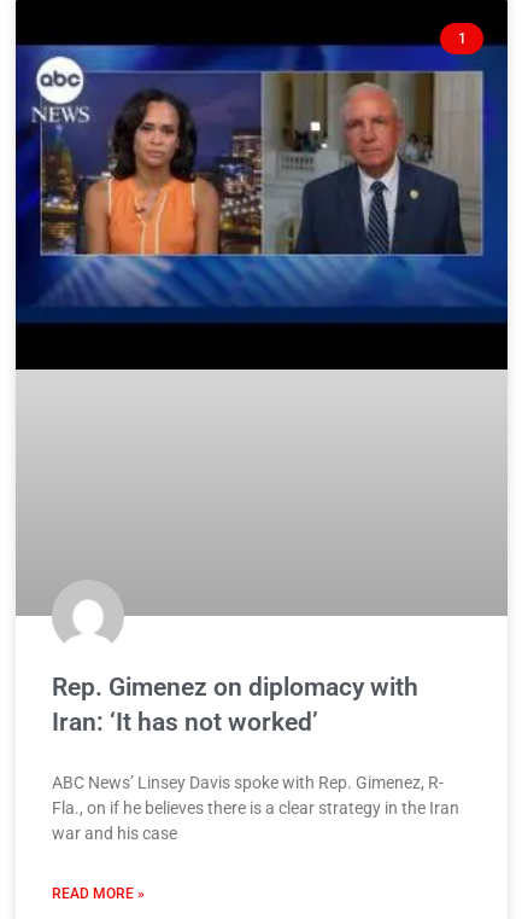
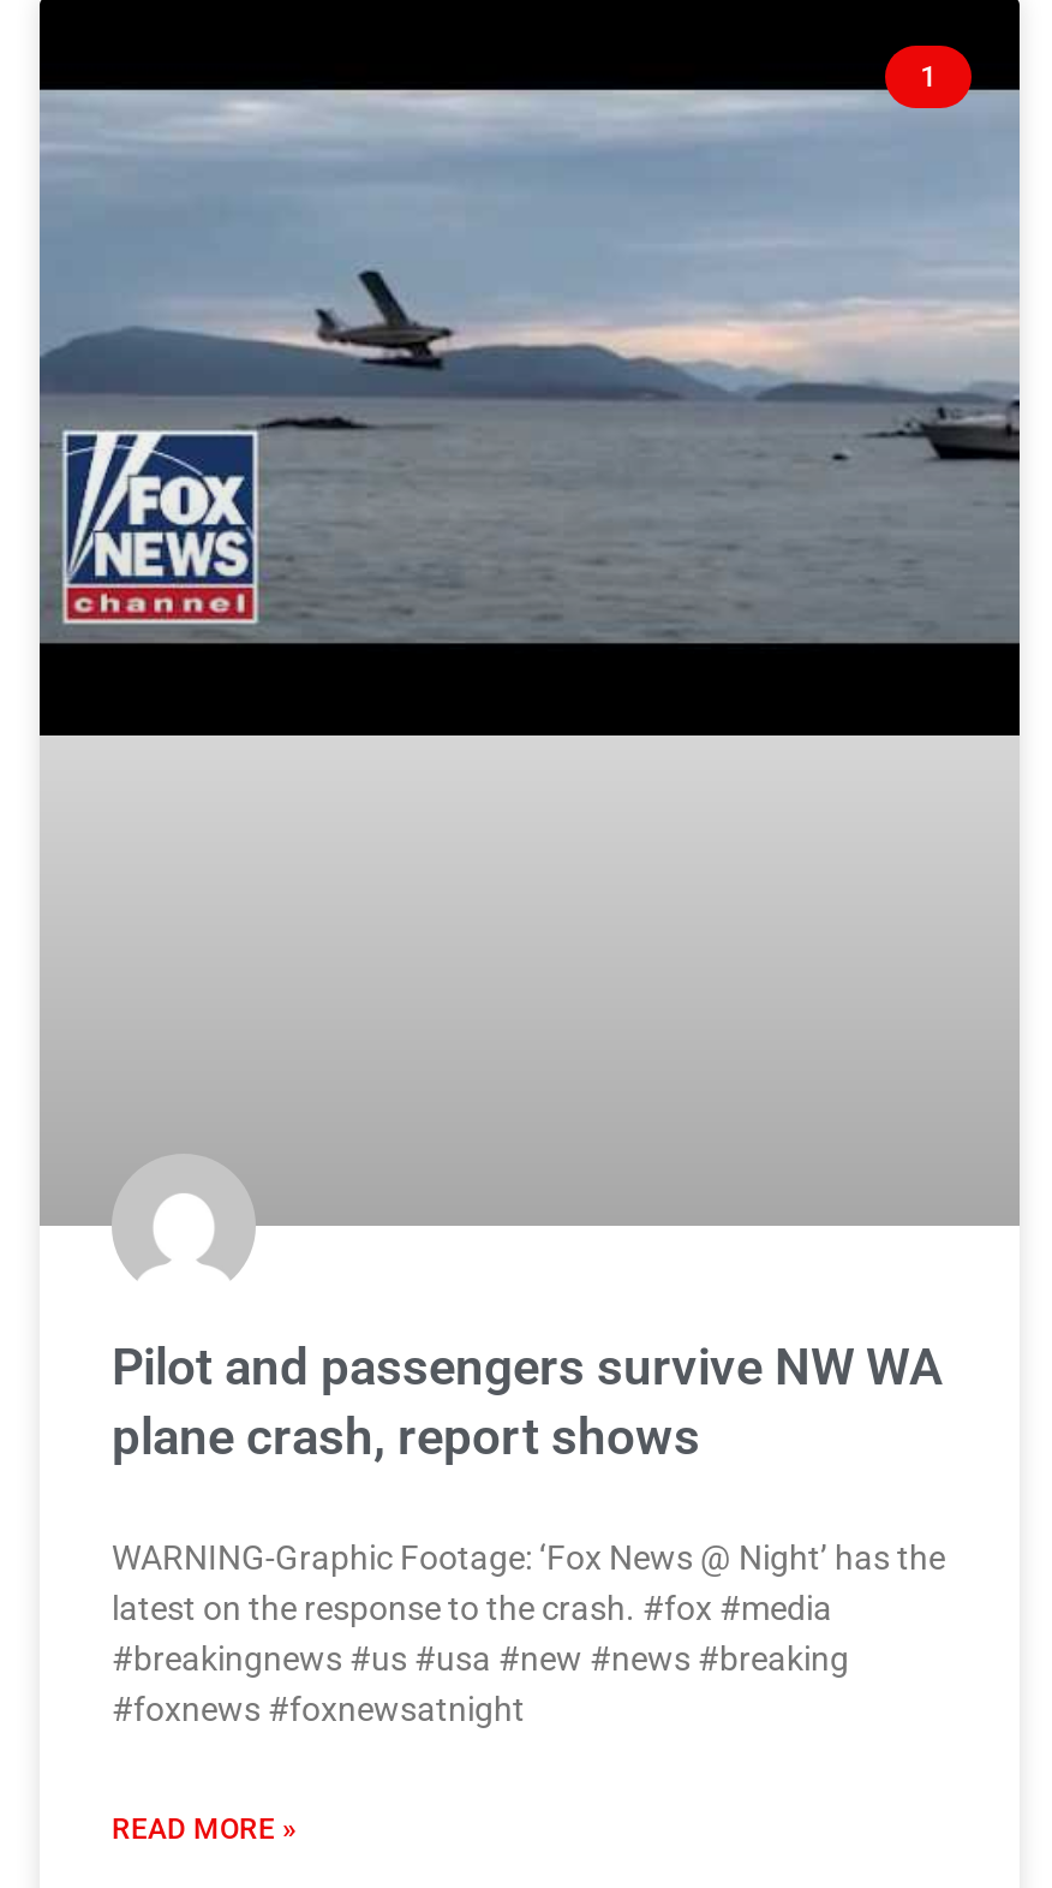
- [image]
+ [image]

- Rep. Gimenez on diplomacy with
- Iran: ‘It has not worked’
+ Pilot and passengers survive NW WA
+ plane crash, report shows

- ABC News’ Linsey Davis spoke with Rep. Gimenez, R-
- Fla., on if he believes there is a clear strategy in the Iran
- war and his case
+ WARNING-Graphic Footage: ‘Fox News @ Night’ has the
+ latest on the response to the crash. #fox #media
+ #breakingnews #us #usa #new #news #breaking
+ #foxnews #foxnewsatnight
